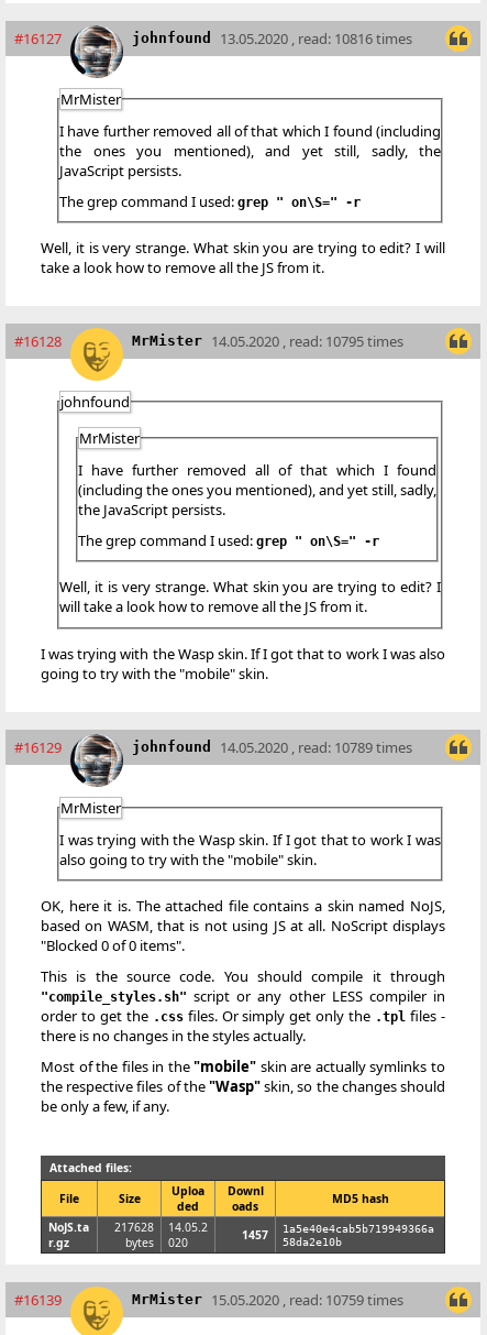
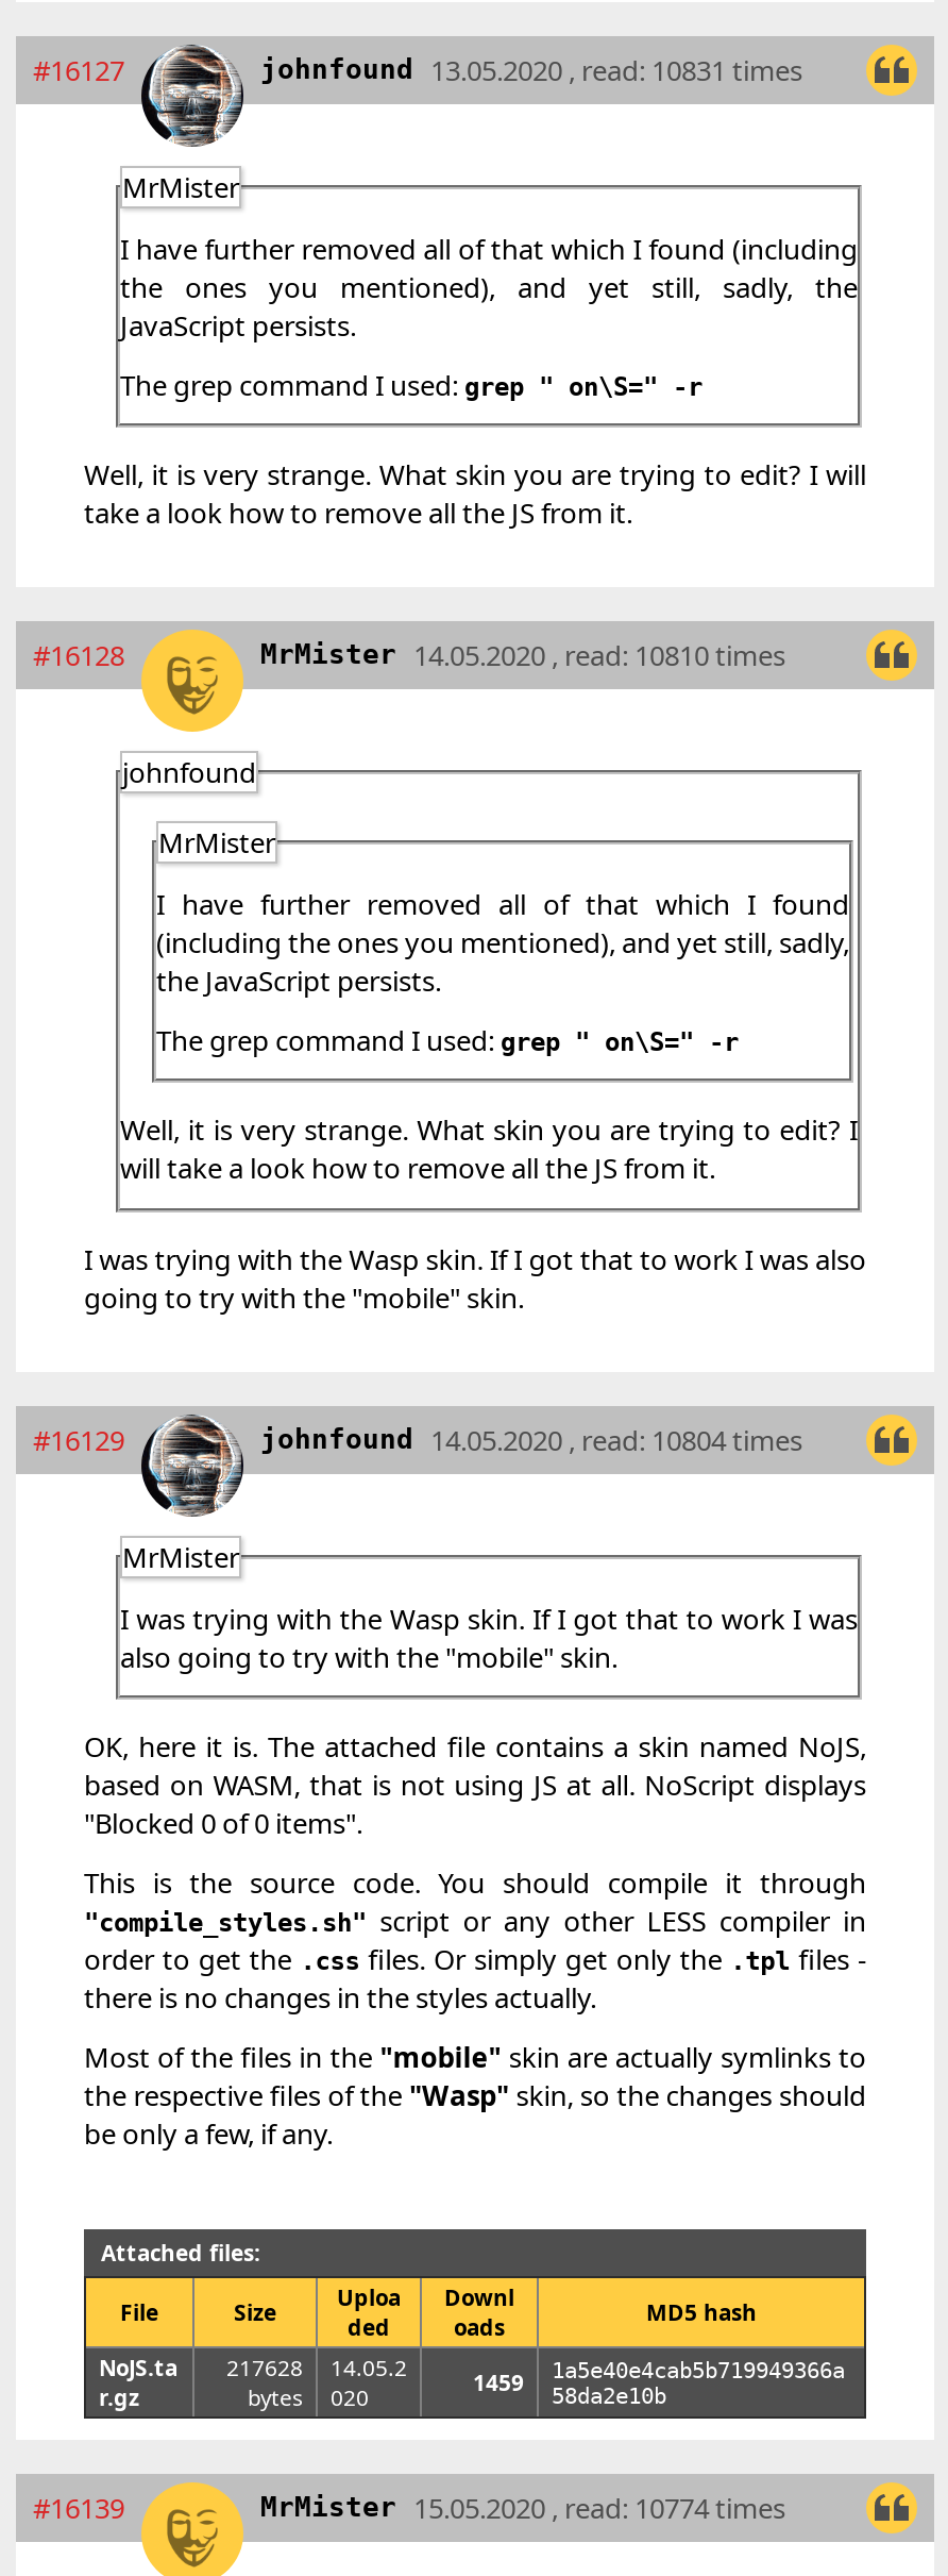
- johnfound 13.05.2020 , read: 10816 times
+ johnfound 13.05.2020 , read: 10831 times

- MrMister 14.05.2020 , read: 10795 times
+ MrMister 14.05.2020 , read: 10810 times

- johnfound 14.05.2020 , read: 10789 times
+ johnfound 14.05.2020 , read: 10804 times

- 1457 1a5e40e4cab5b719949366a 58da2e10b
+ 1459 1a5e40e4cab5b719949366a 58da2e10b

- MrMister 15.05.2020 , read: 10759 times
+ MrMister 15.05.2020 , read: 10774 times
